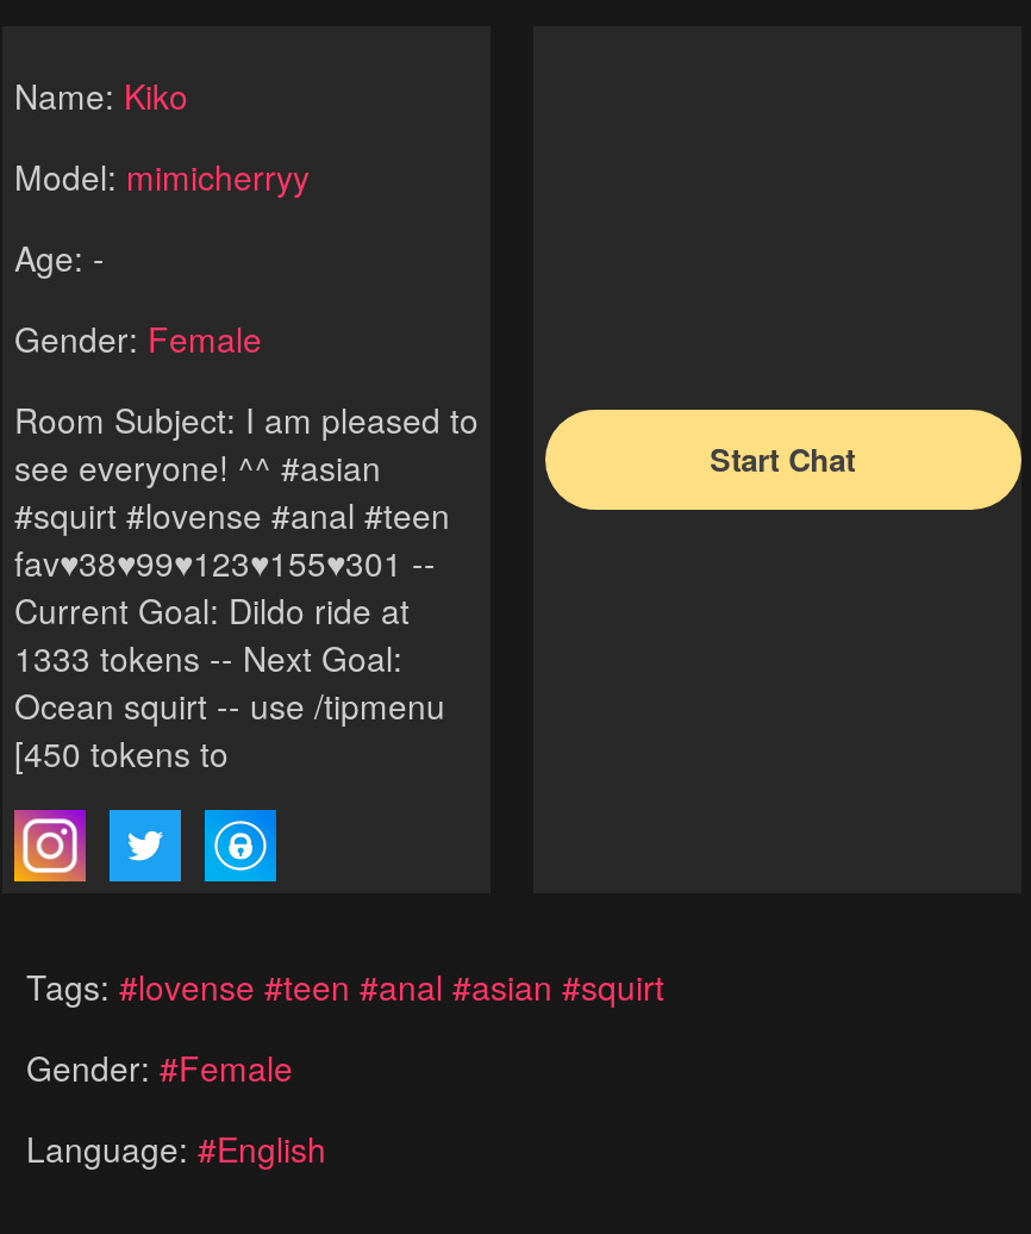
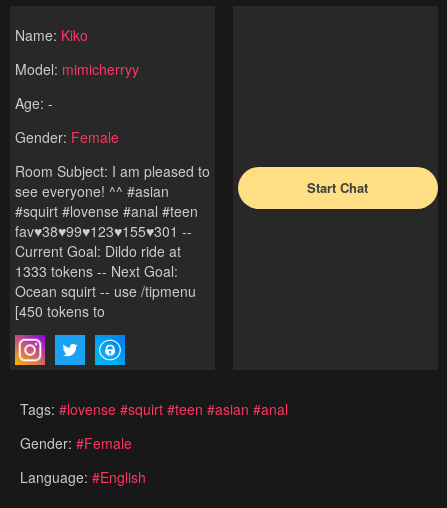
- Tags: #lovense #teen #anal #asian #squirt
+ Tags: #lovense #squirt #teen #asian #anal
